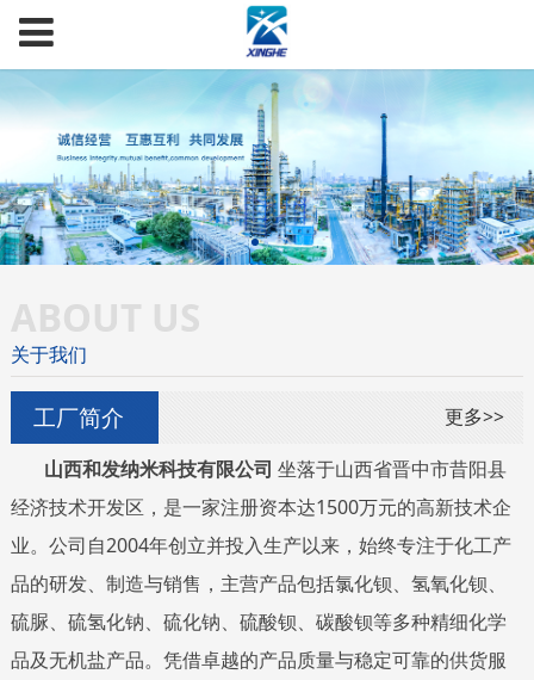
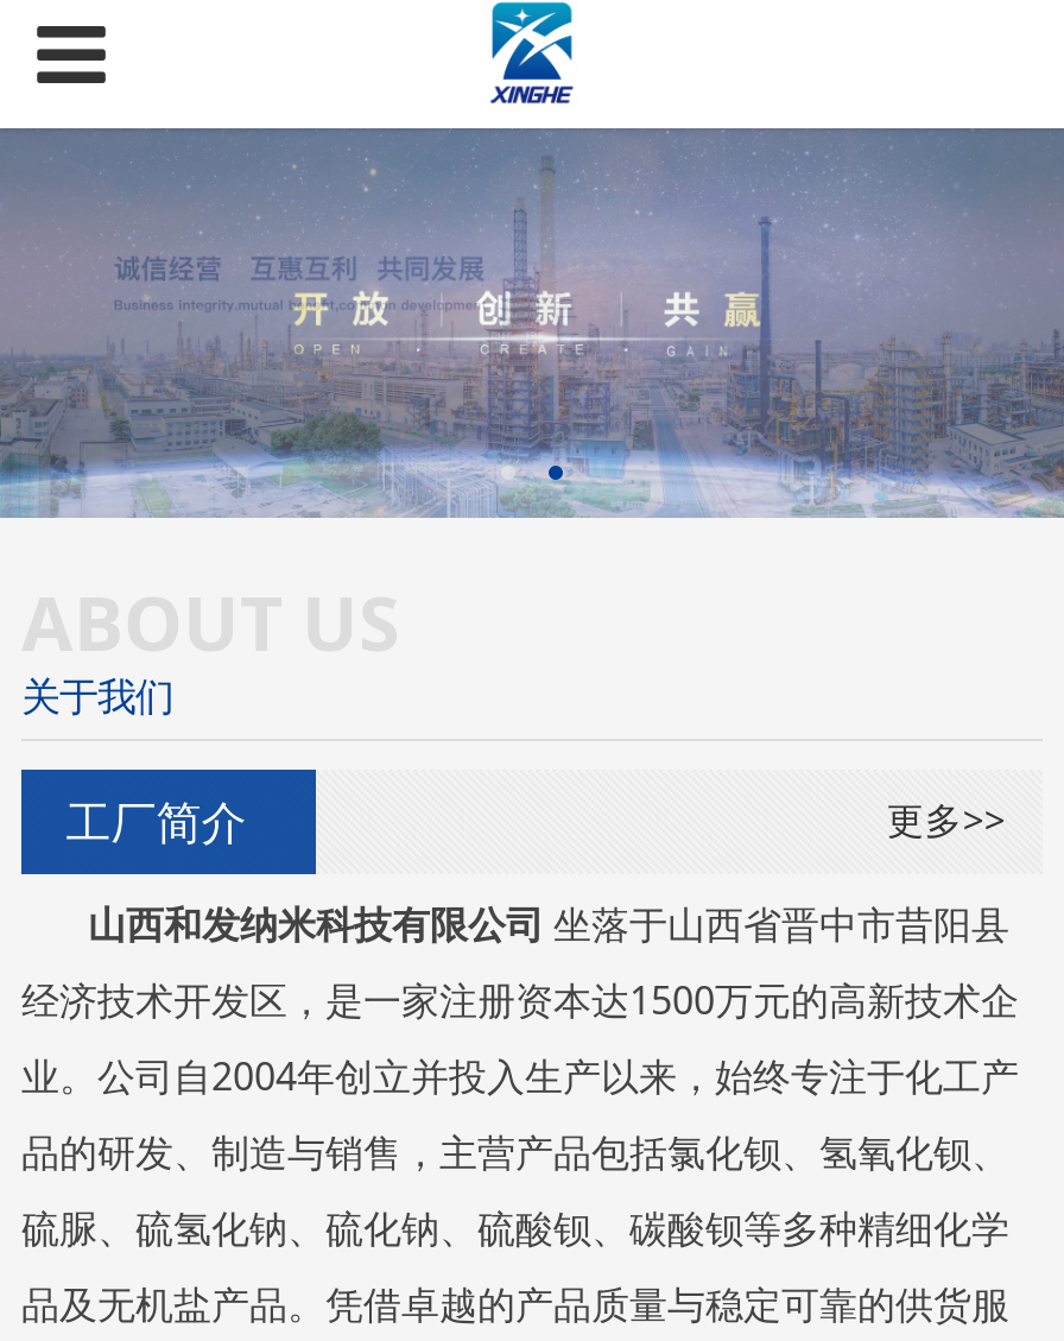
- [image]
+ [image]
